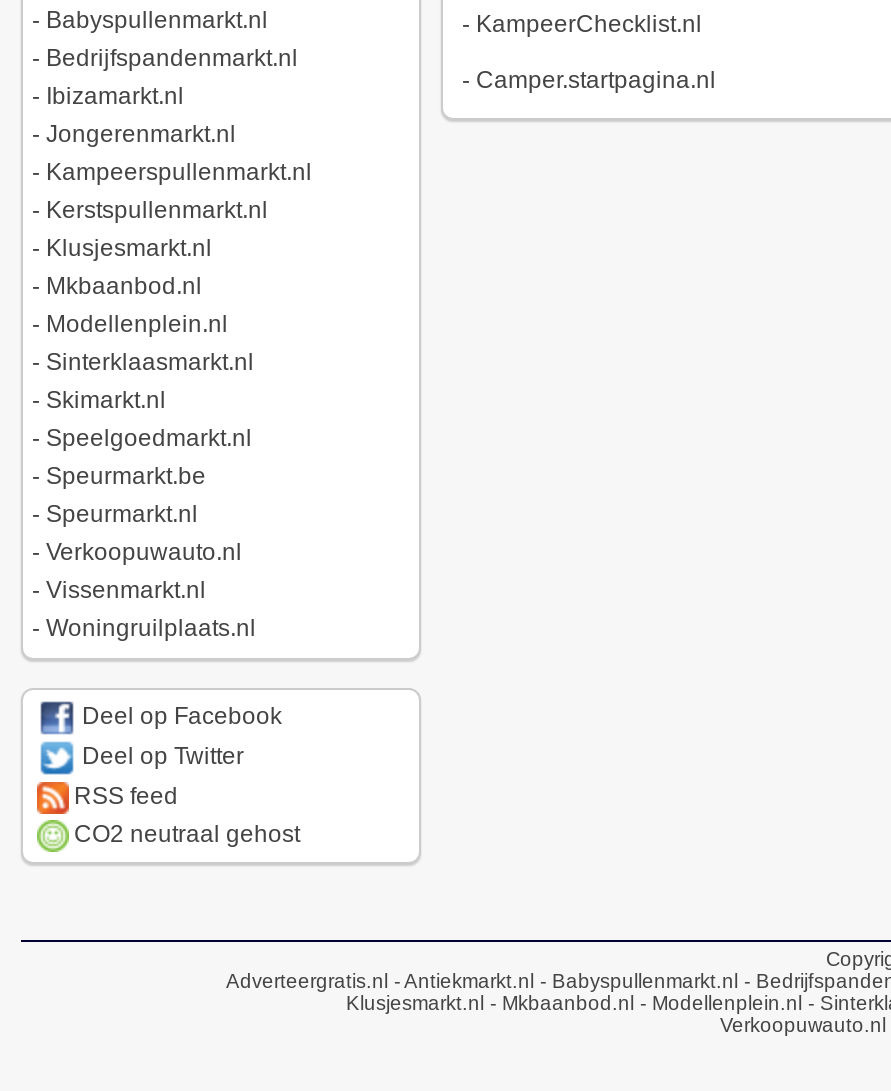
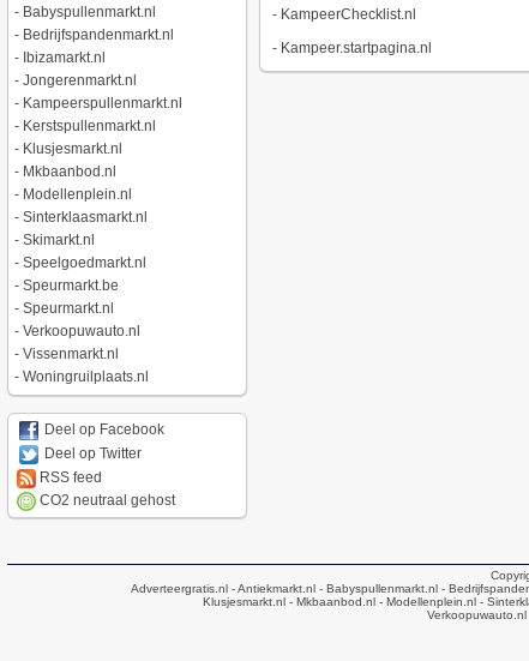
- - Camper.startpagina.nl
+ - Kampeer.startpagina.nl
